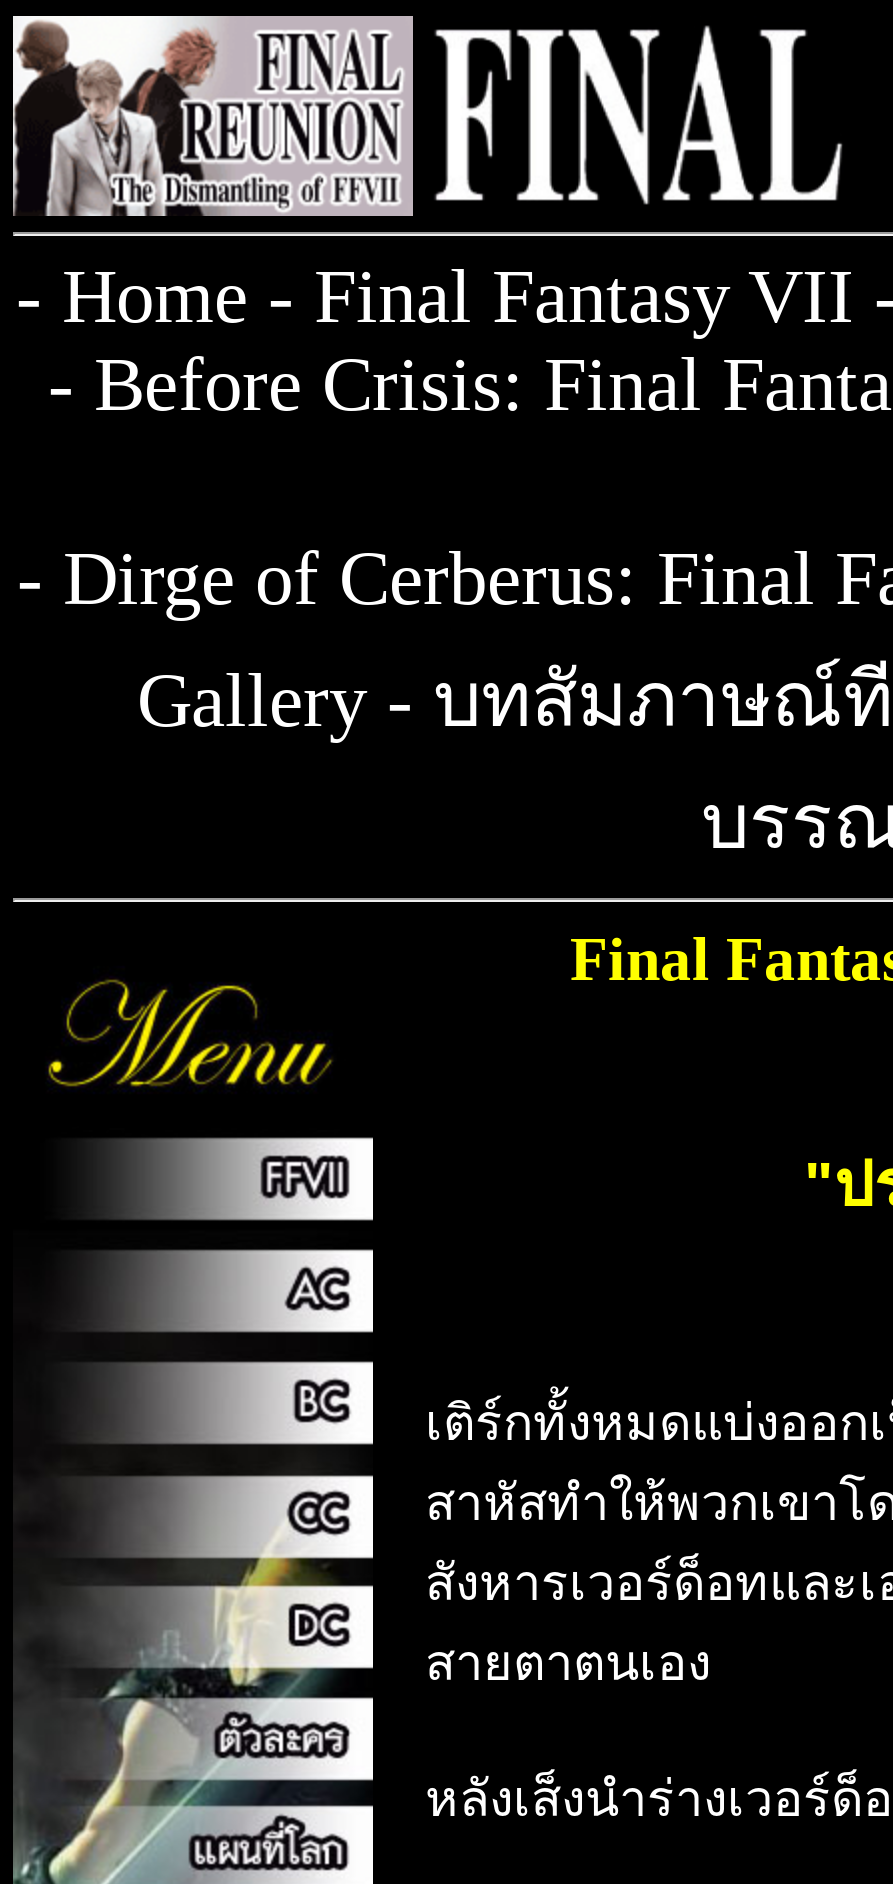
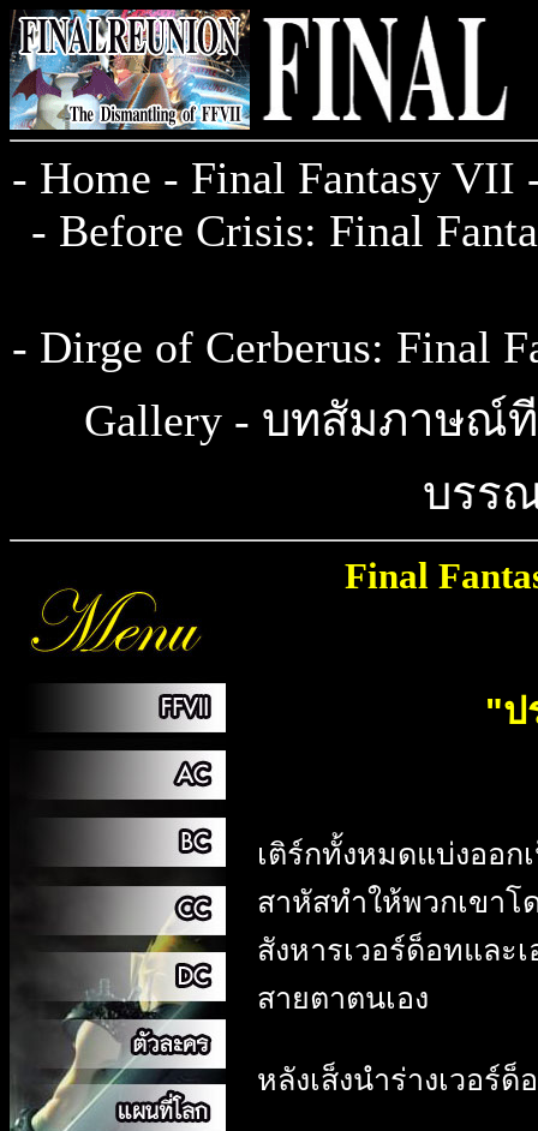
- [image]
+ [image]
